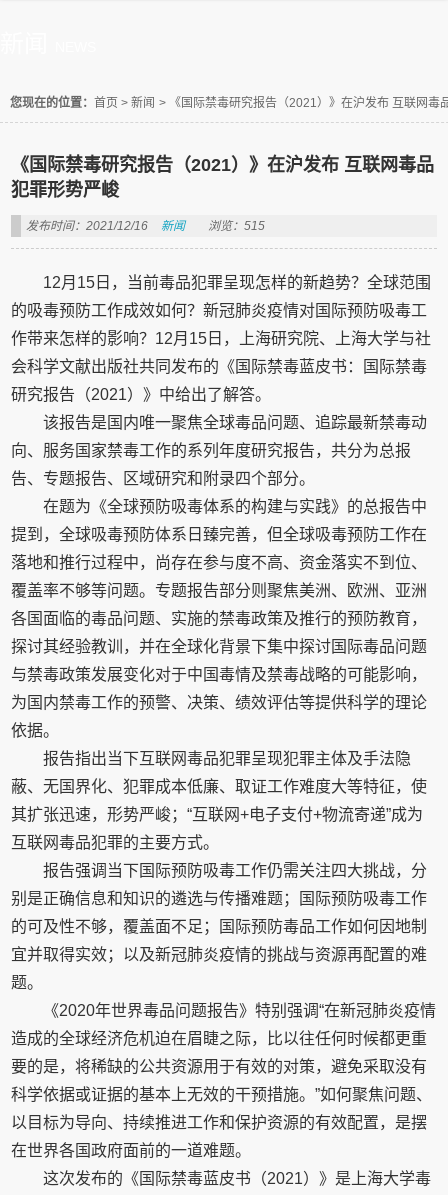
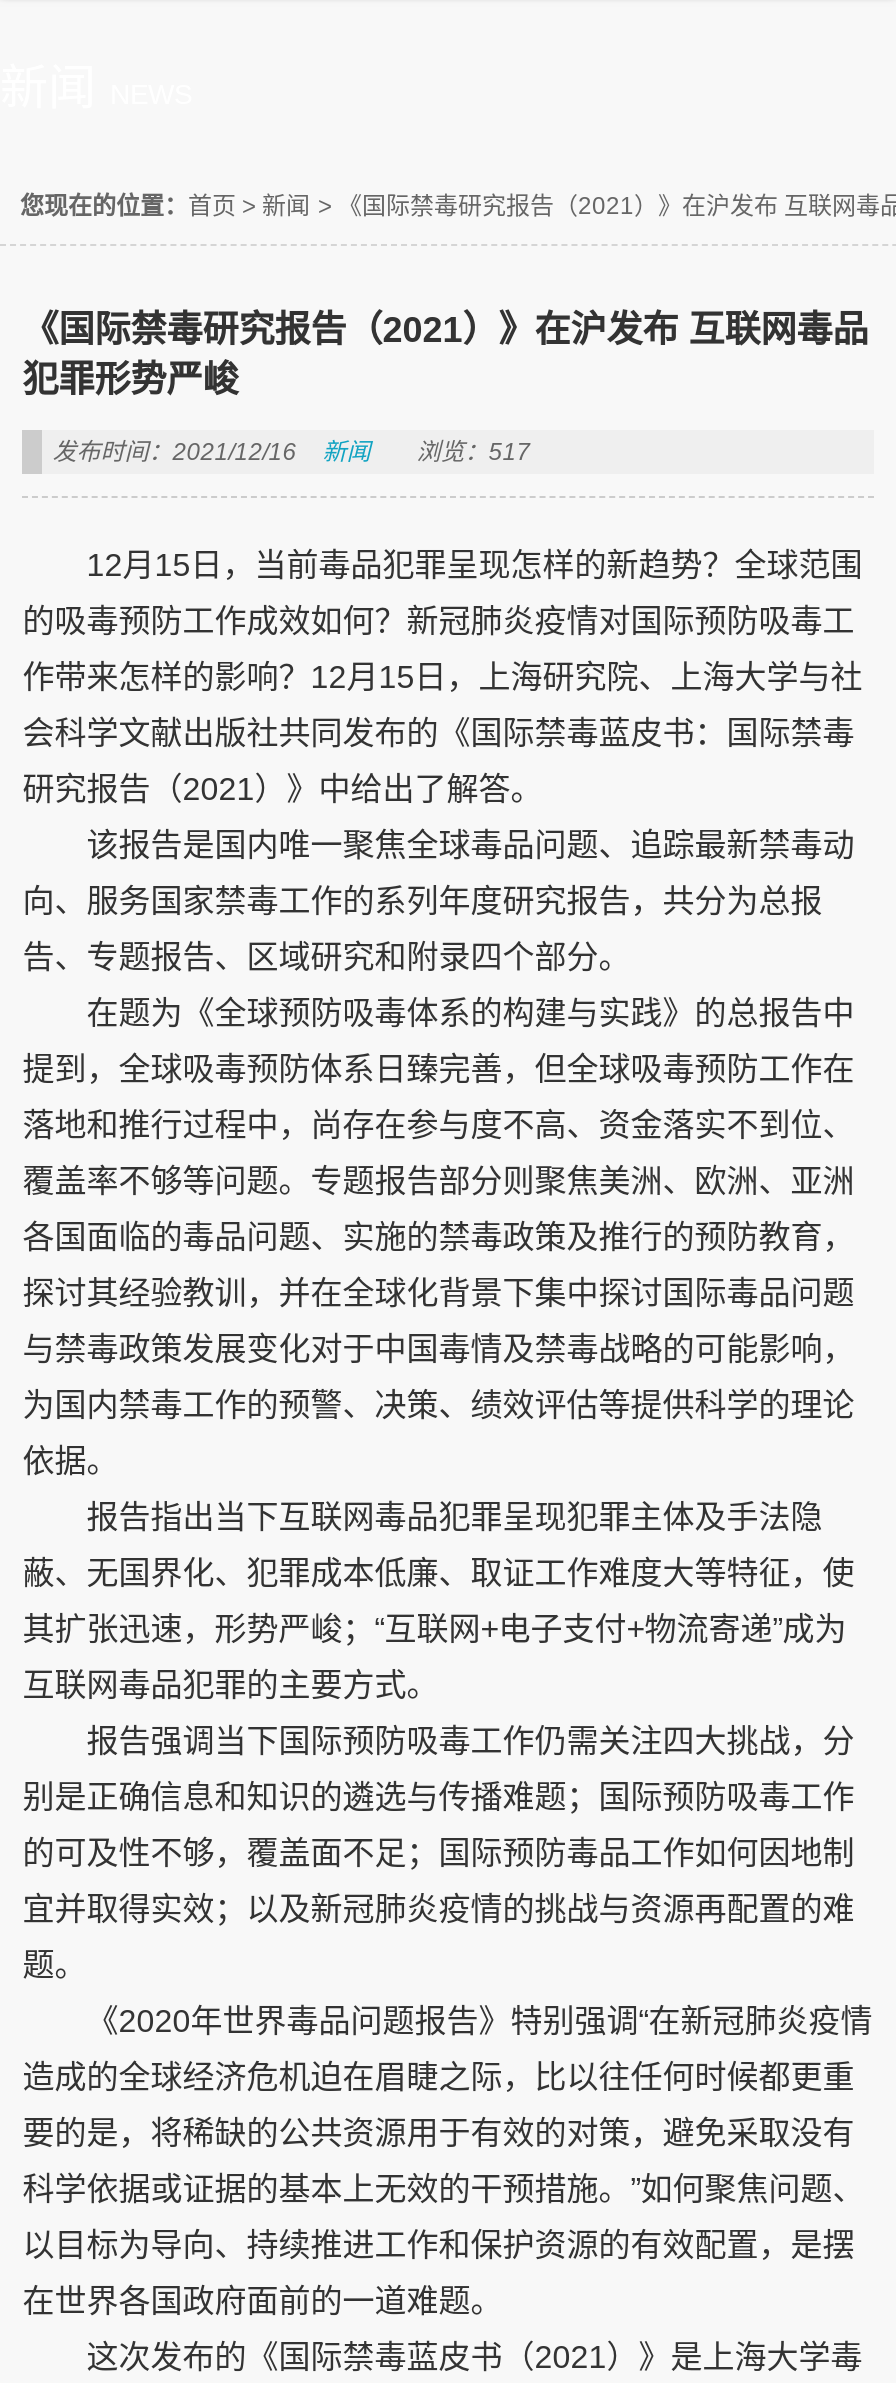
- 浏览：515
+ 浏览：517
